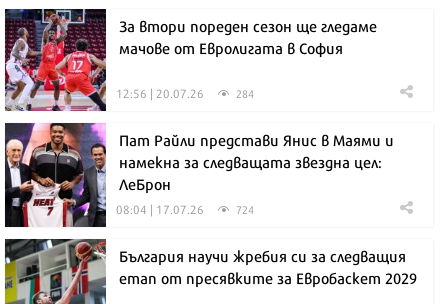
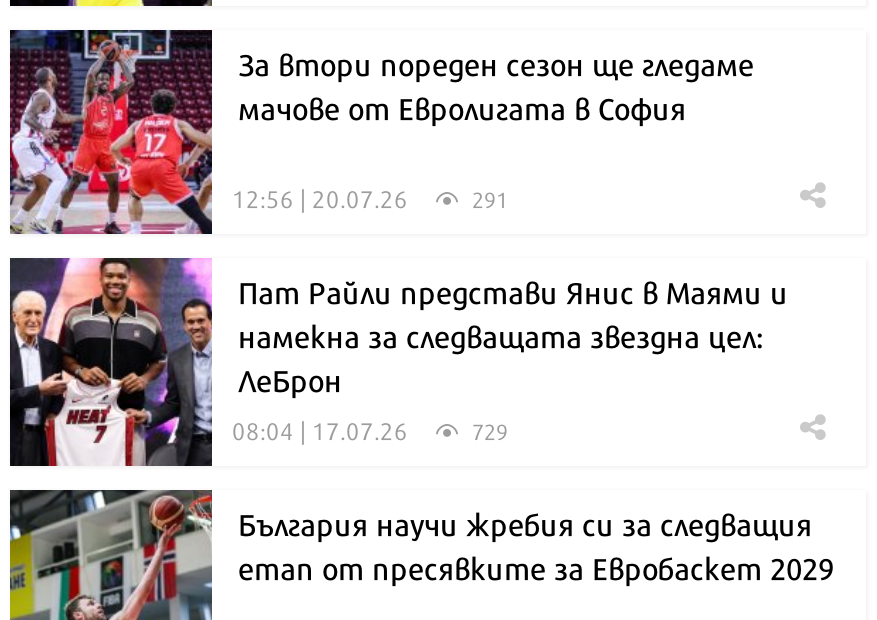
- 284
+ 291

- 724
+ 729
